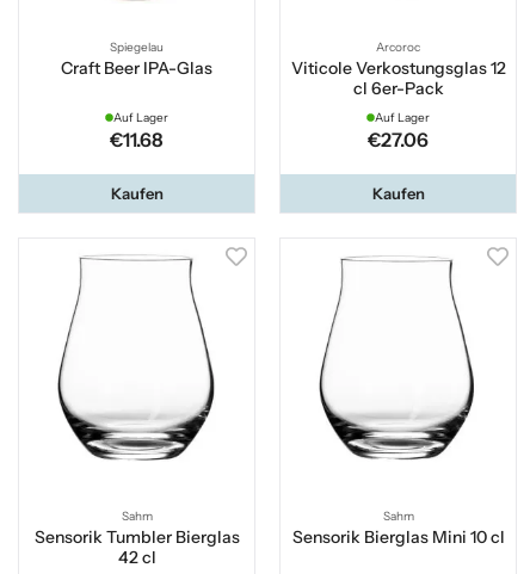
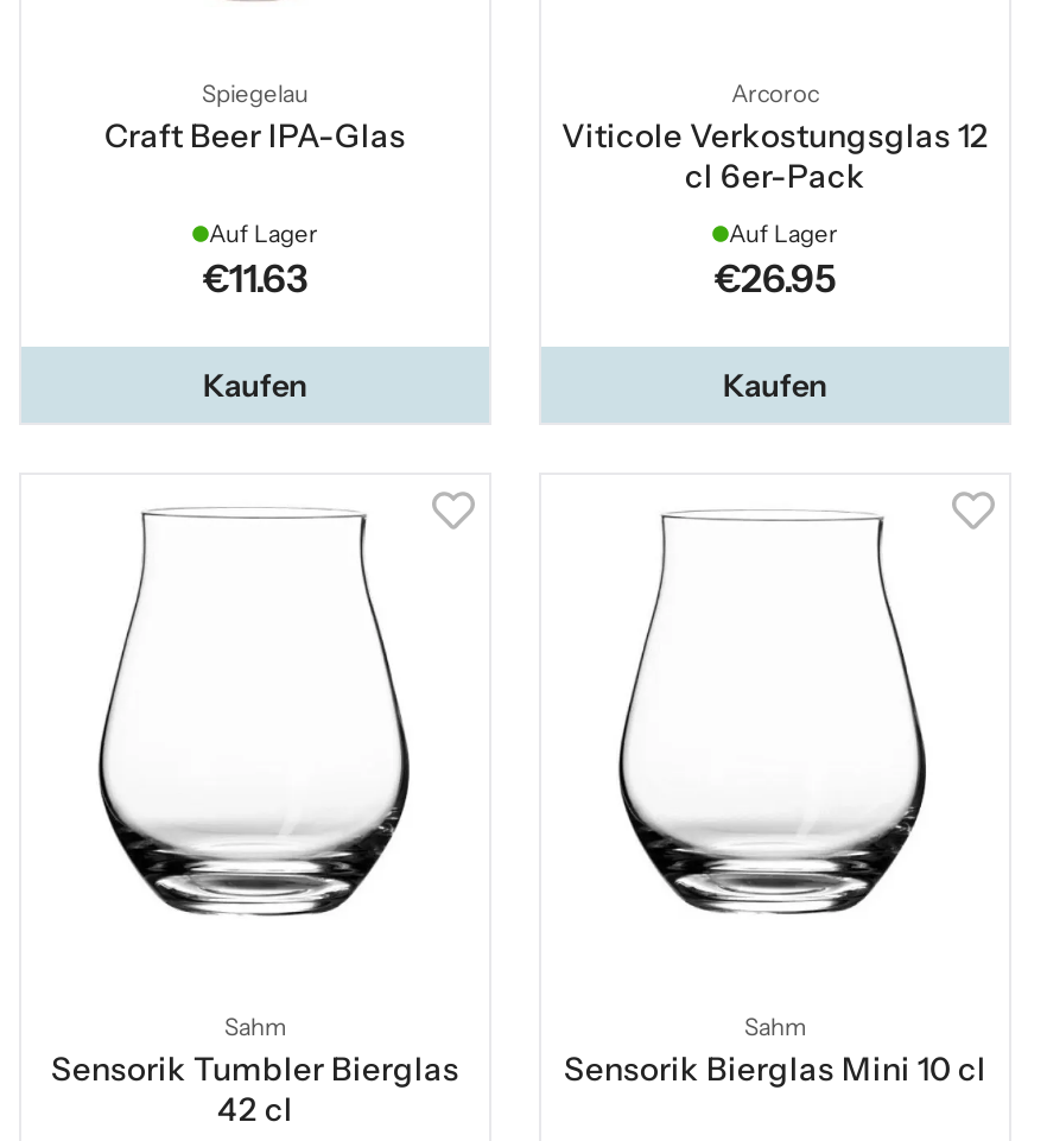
- €11.68
+ €11.63

- €27.06
+ €26.95
